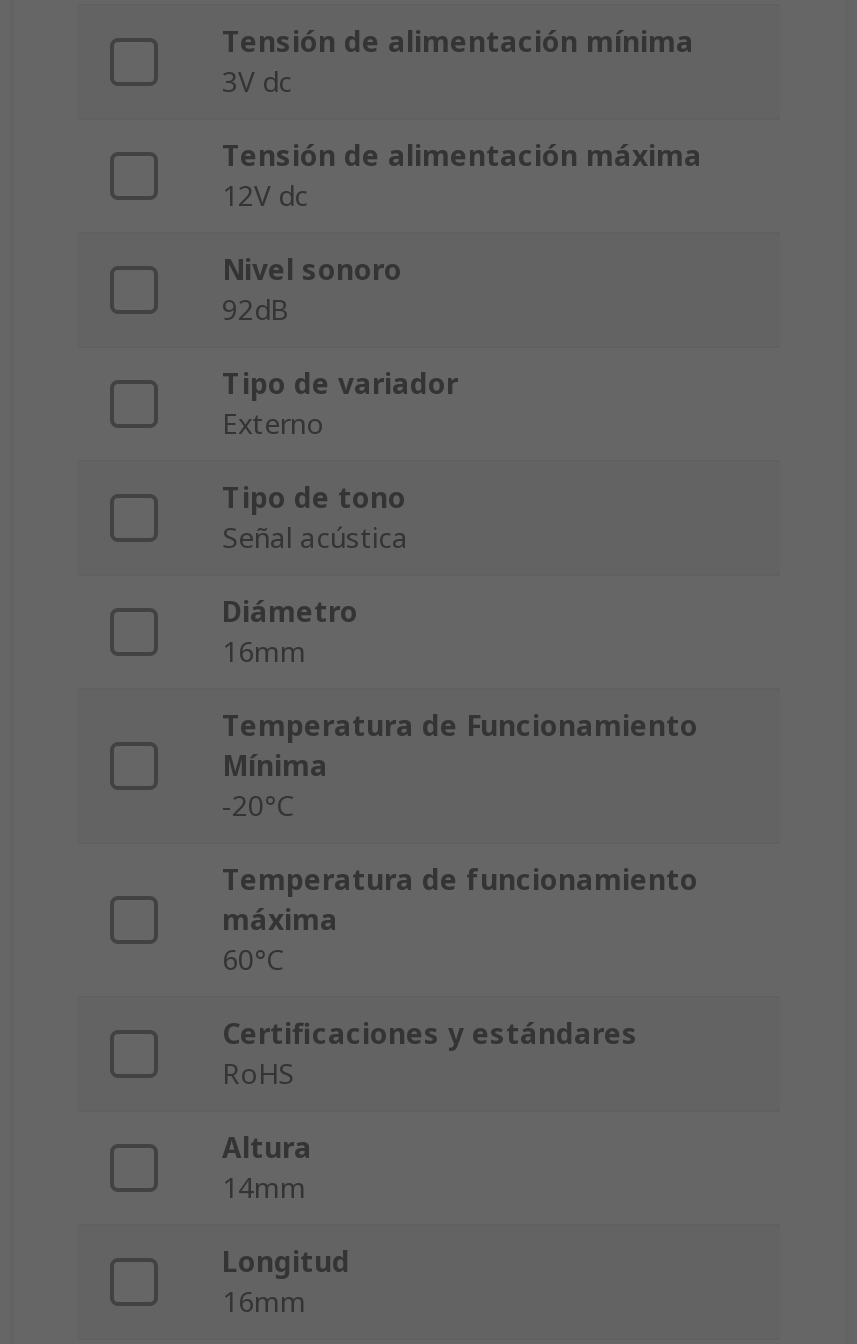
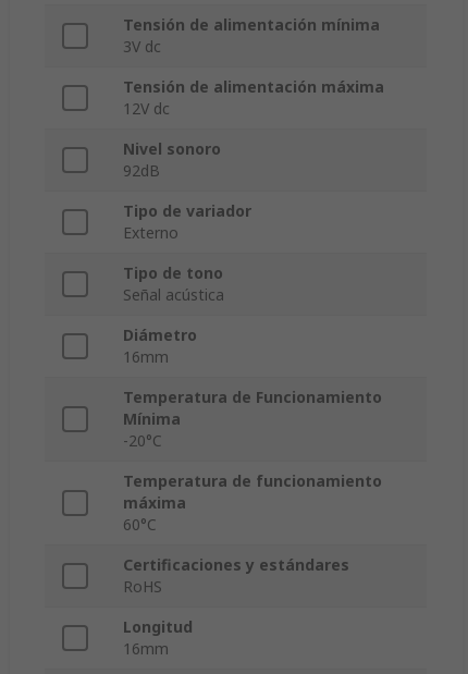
- Altura
- 14mm
